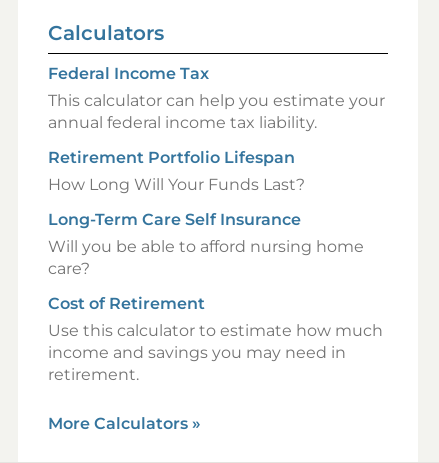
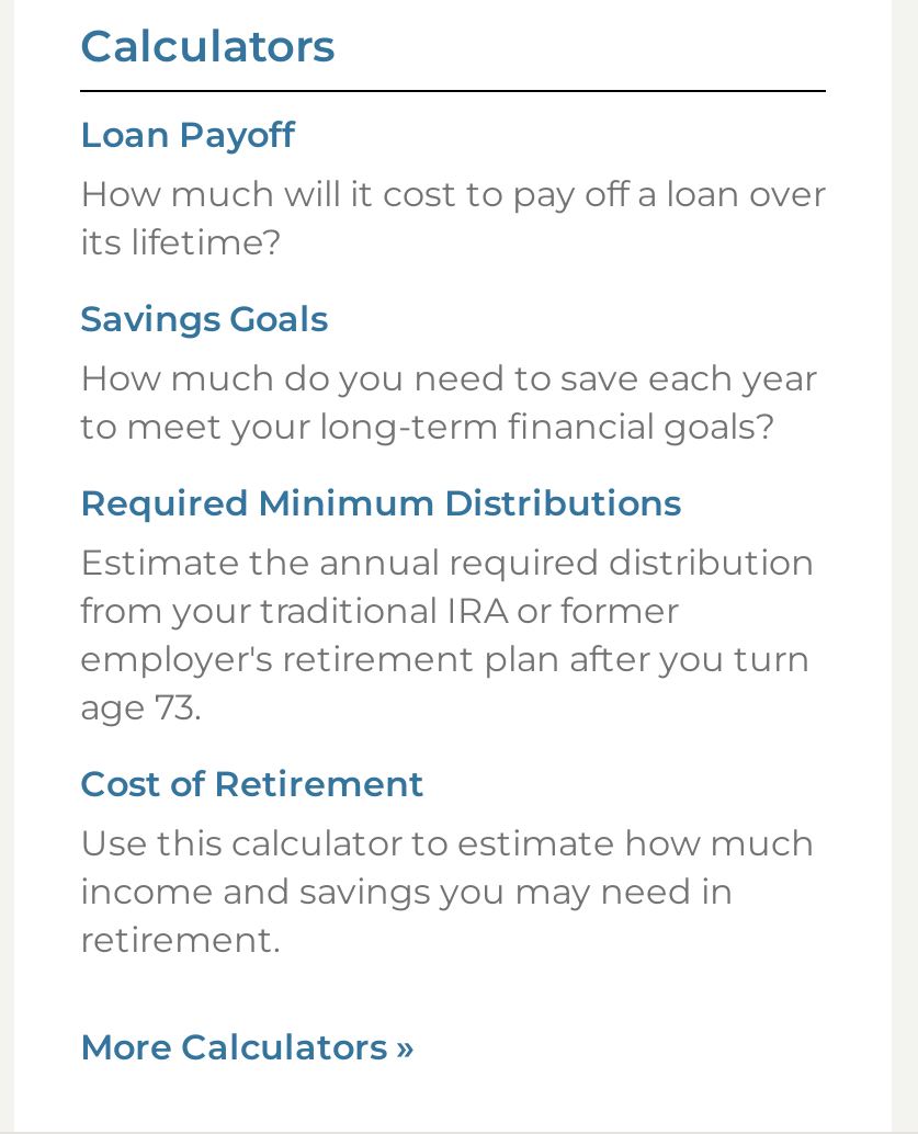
- Federal Income Tax
- This calculator can help you estimate your
- annual federal income tax liability.
+ Loan Payoff
+ How much will it cost to pay off a loan over
+ its lifetime?

- Retirement Portfolio Lifespan
- How Long Will Your Funds Last?
+ Savings Goals
+ How much do you need to save each year
+ to meet your long-term financial goals?

- Long-Term Care Self Insurance
- Will you be able to afford nursing home
- care?
+ Required Minimum Distributions
+ Estimate the annual required distribution
+ from your traditional IRA or former
+ employer's retirement plan after you turn
+ age 73.
